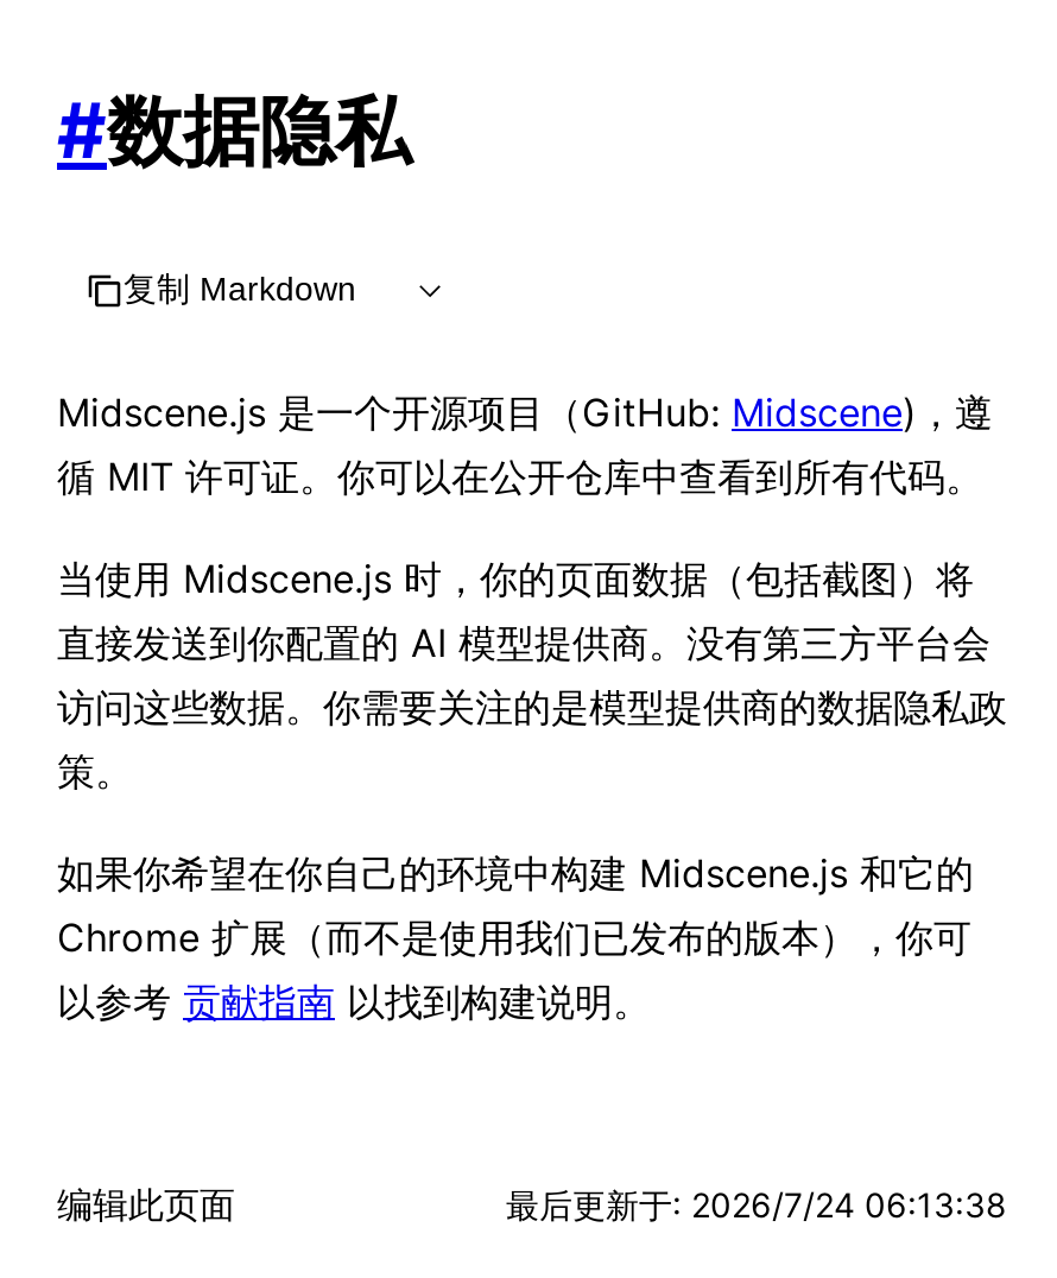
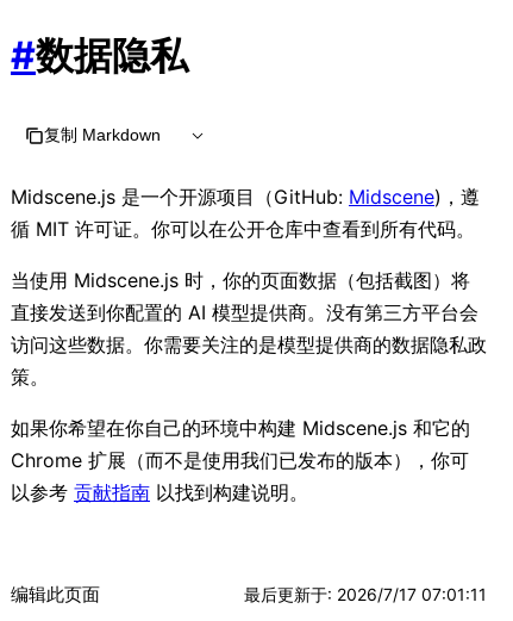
- 最后更新于: 2026/7/24 06:13:38
+ 最后更新于: 2026/7/17 07:01:11
